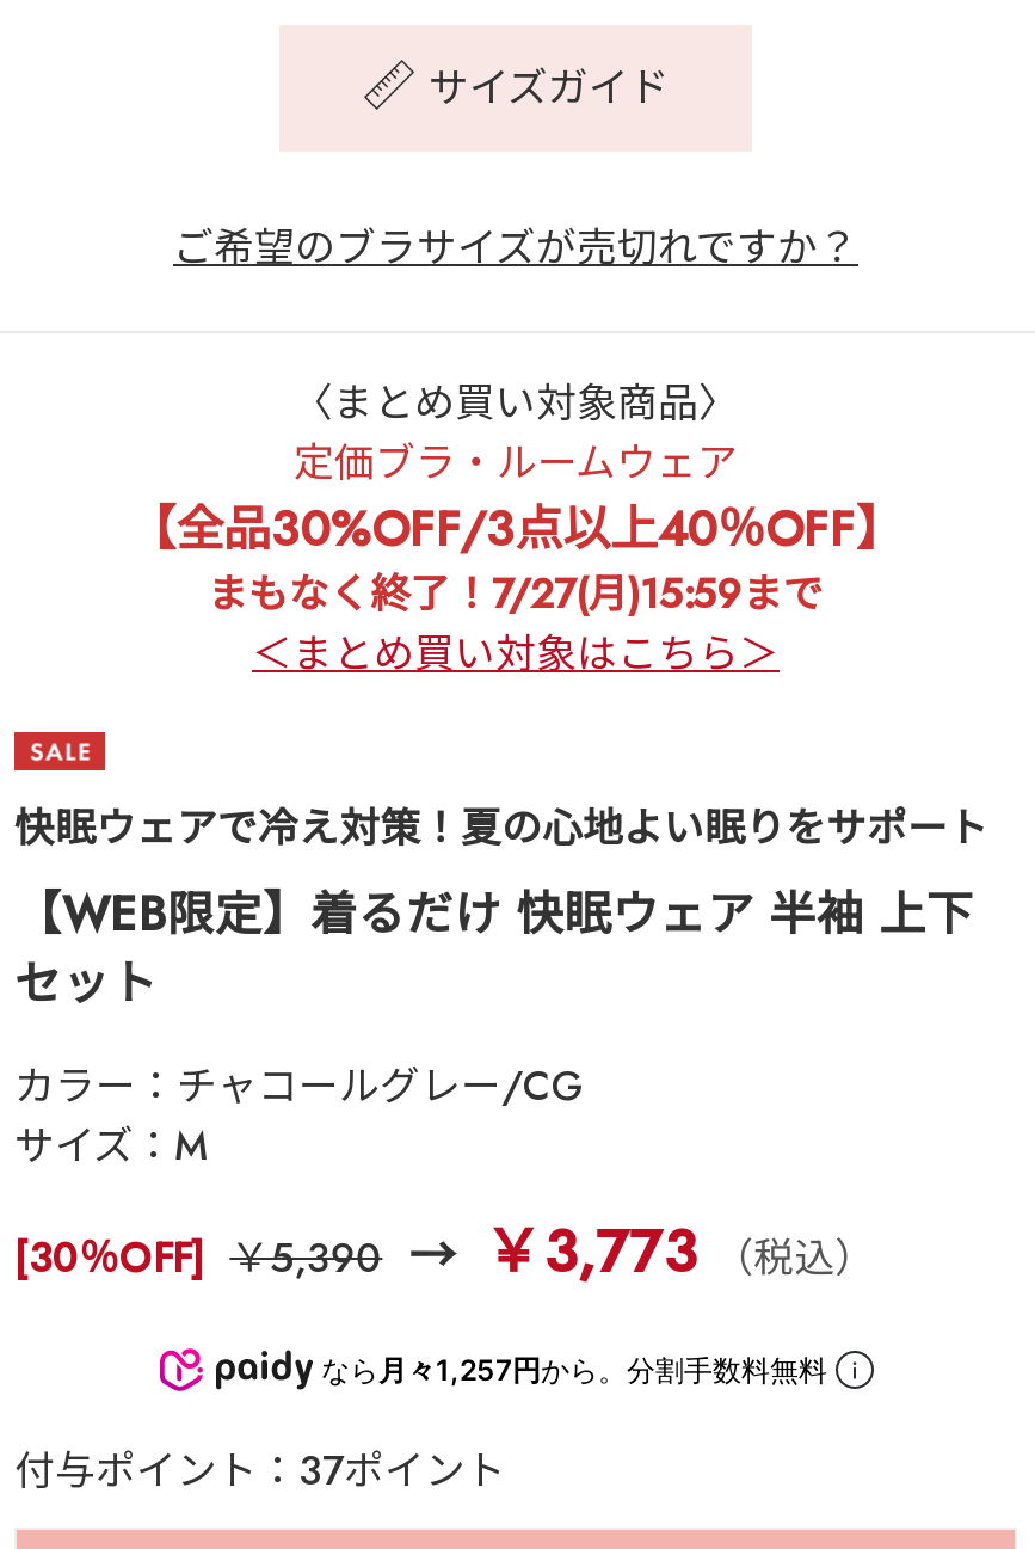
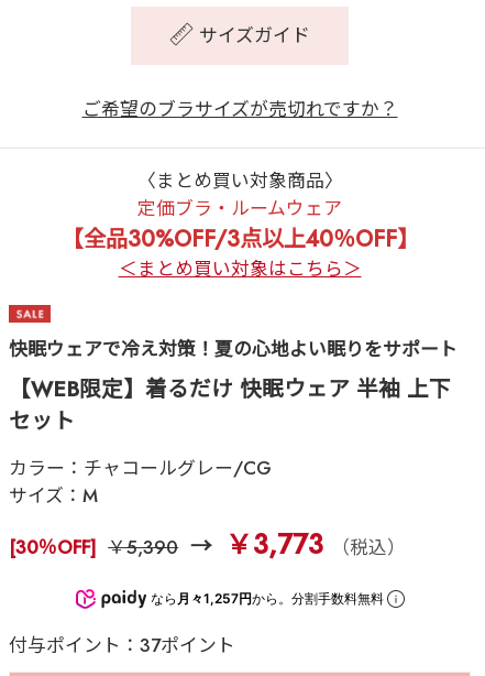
- まもなく終了！7/27(月)15:59まで
